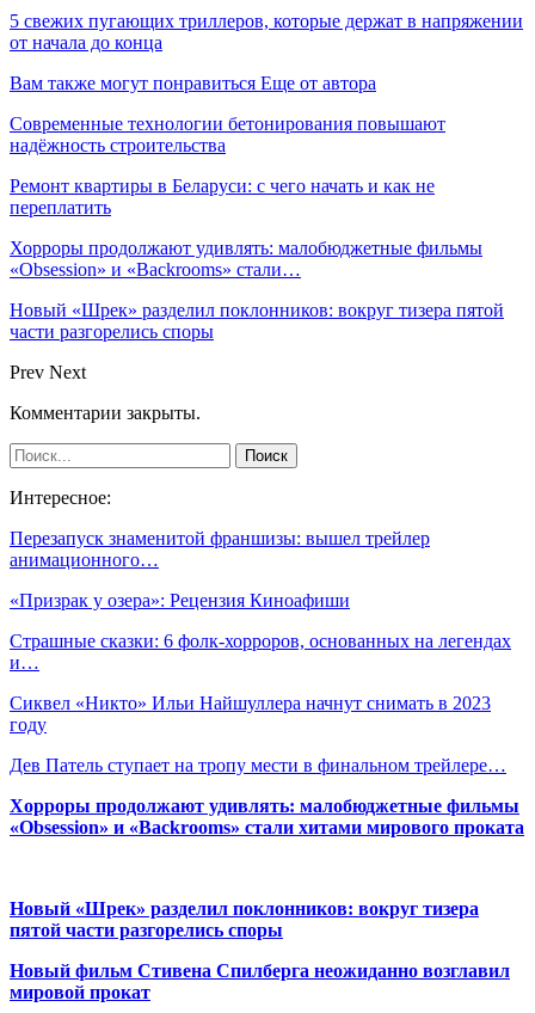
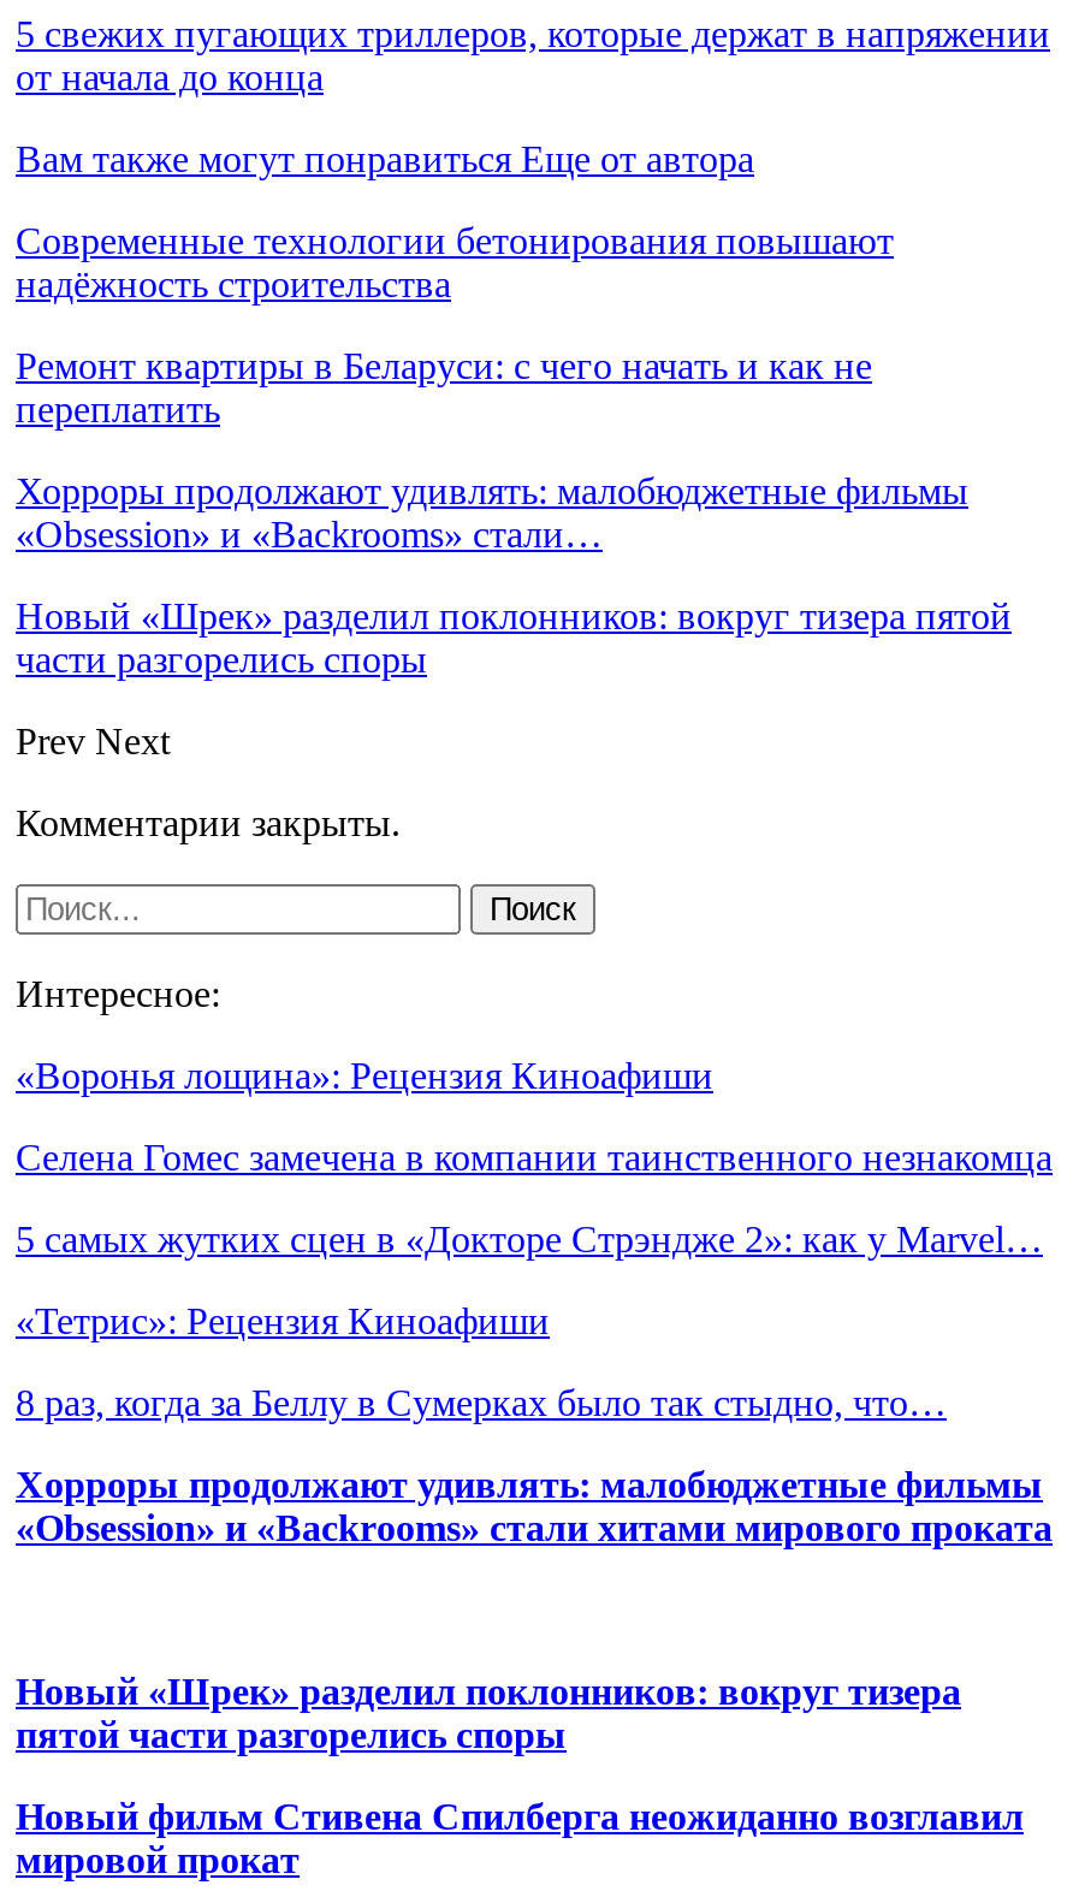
- Перезапуск знаменитой франшизы: вышел трейлер
- анимационного…
+ «Воронья лощина»: Рецензия Киноафиши

- «Призрак у озера»: Рецензия Киноафиши
+ Селена Гомес замечена в компании таинственного незнакомца

- Страшные сказки: 6 фолк-хорроров, основанных на легендах
- и…
+ 5 самых жутких сцен в «Докторе Стрэндже 2»: как у Marvel…

- Сиквел «Никто» Ильи Найшуллера начнут снимать в 2023
- году
+ «Тетрис»: Рецензия Киноафиши

- Дев Патель ступает на тропу мести в финальном трейлере…
+ 8 раз, когда за Беллу в Сумерках было так стыдно, что…
